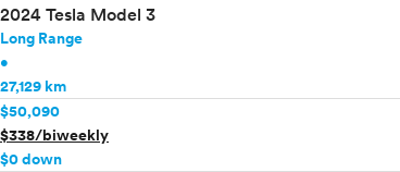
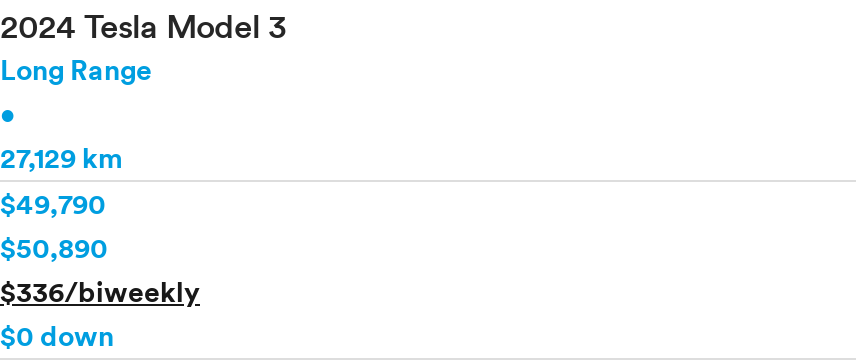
- $50,090
- $338/biweekly
+ $49,790
+ $50,890
+ $336/biweekly
